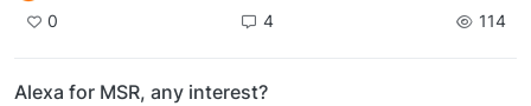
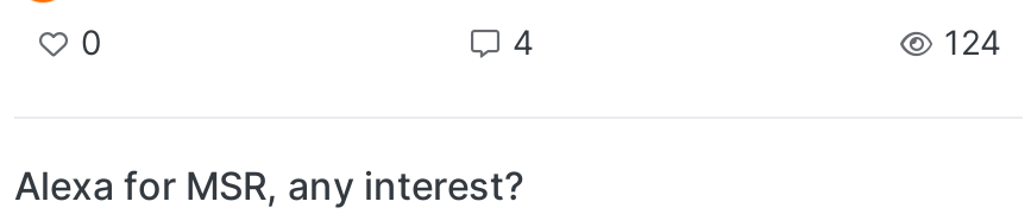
- 114
+ 124
